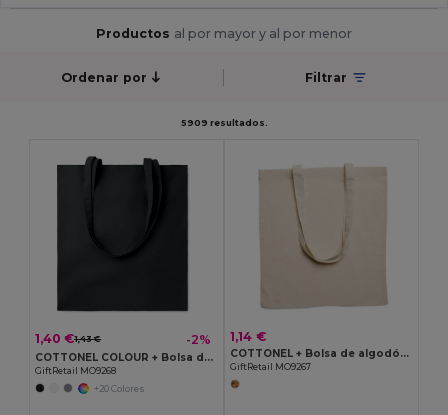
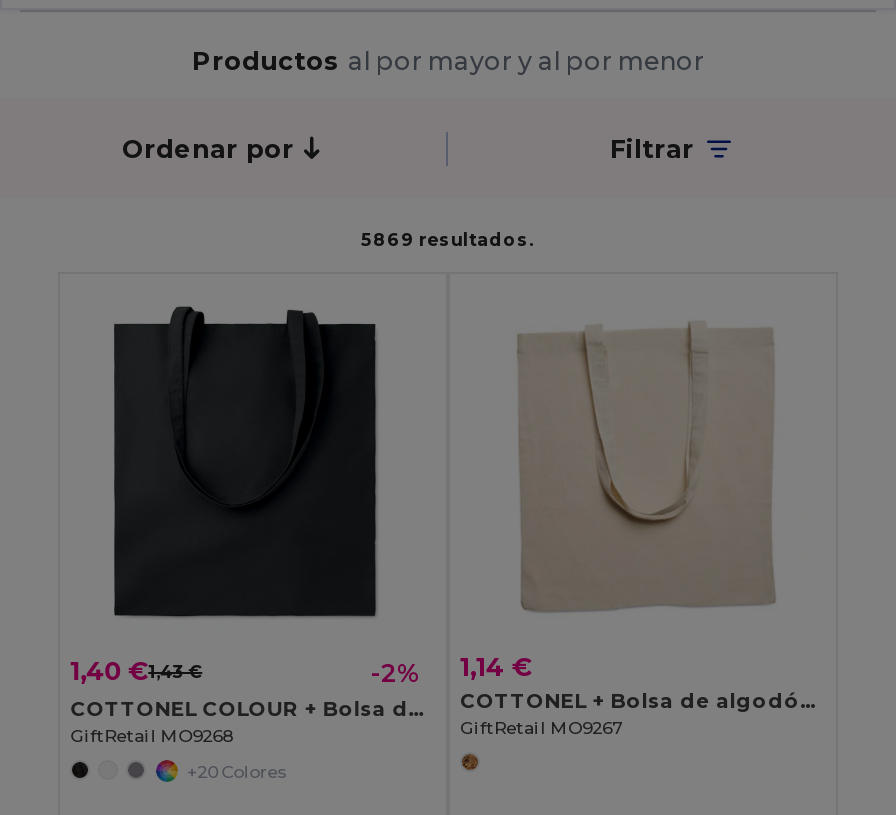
- 5909 resultados.
+ 5869 resultados.
